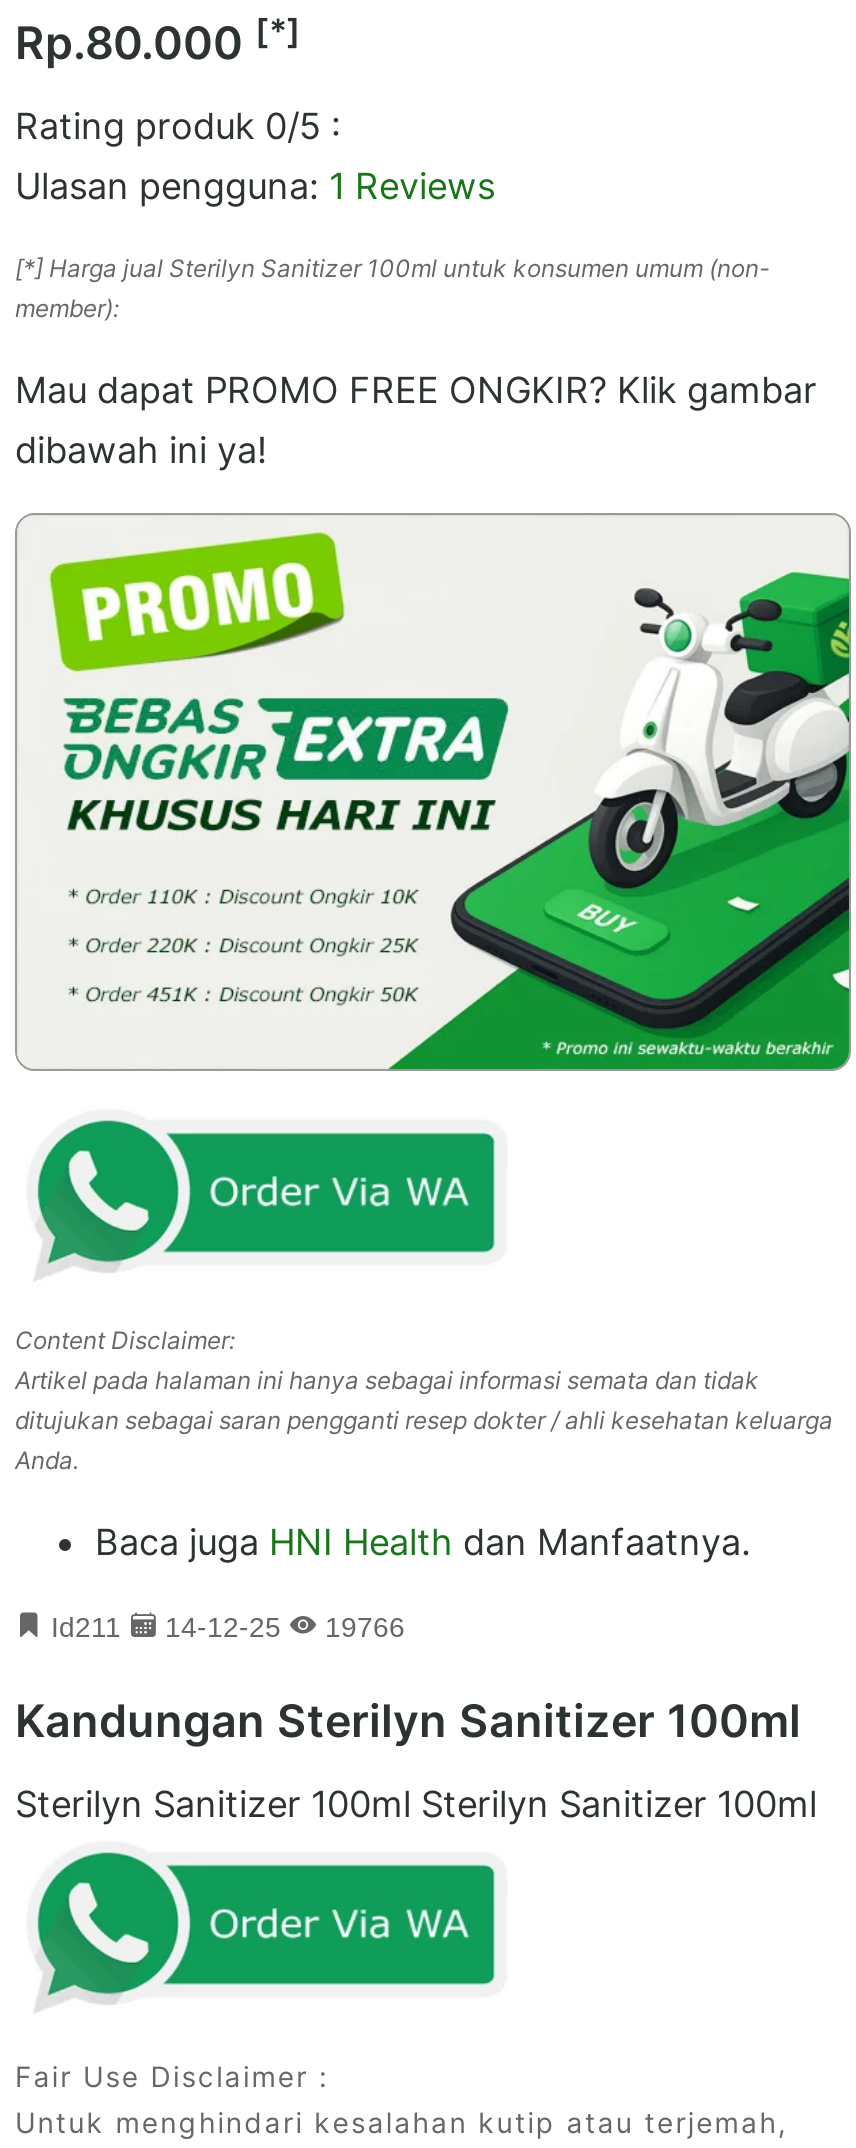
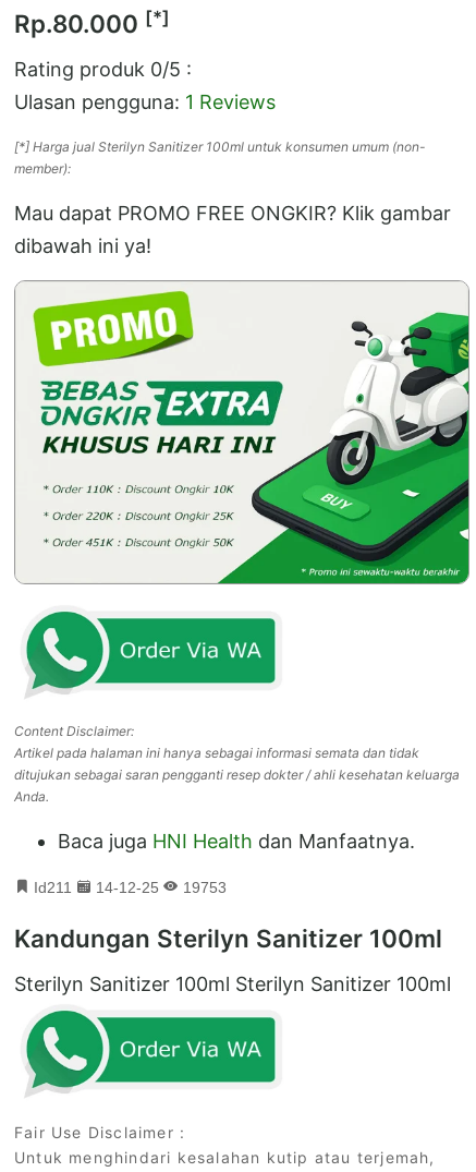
- Id211 14-12-25 19766
+ Id211 14-12-25 19753
